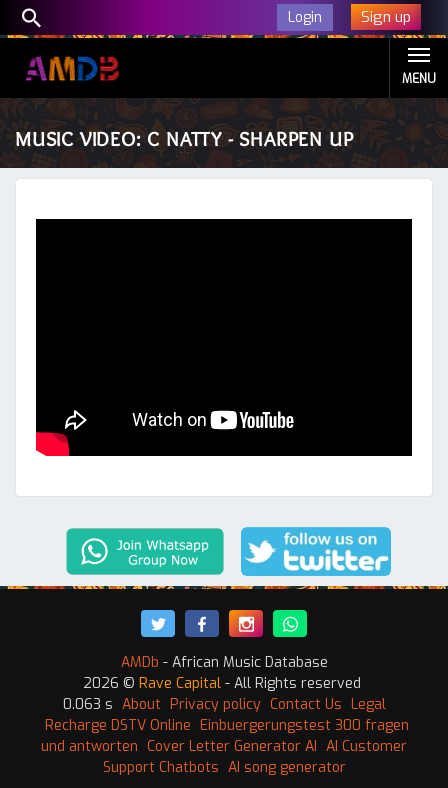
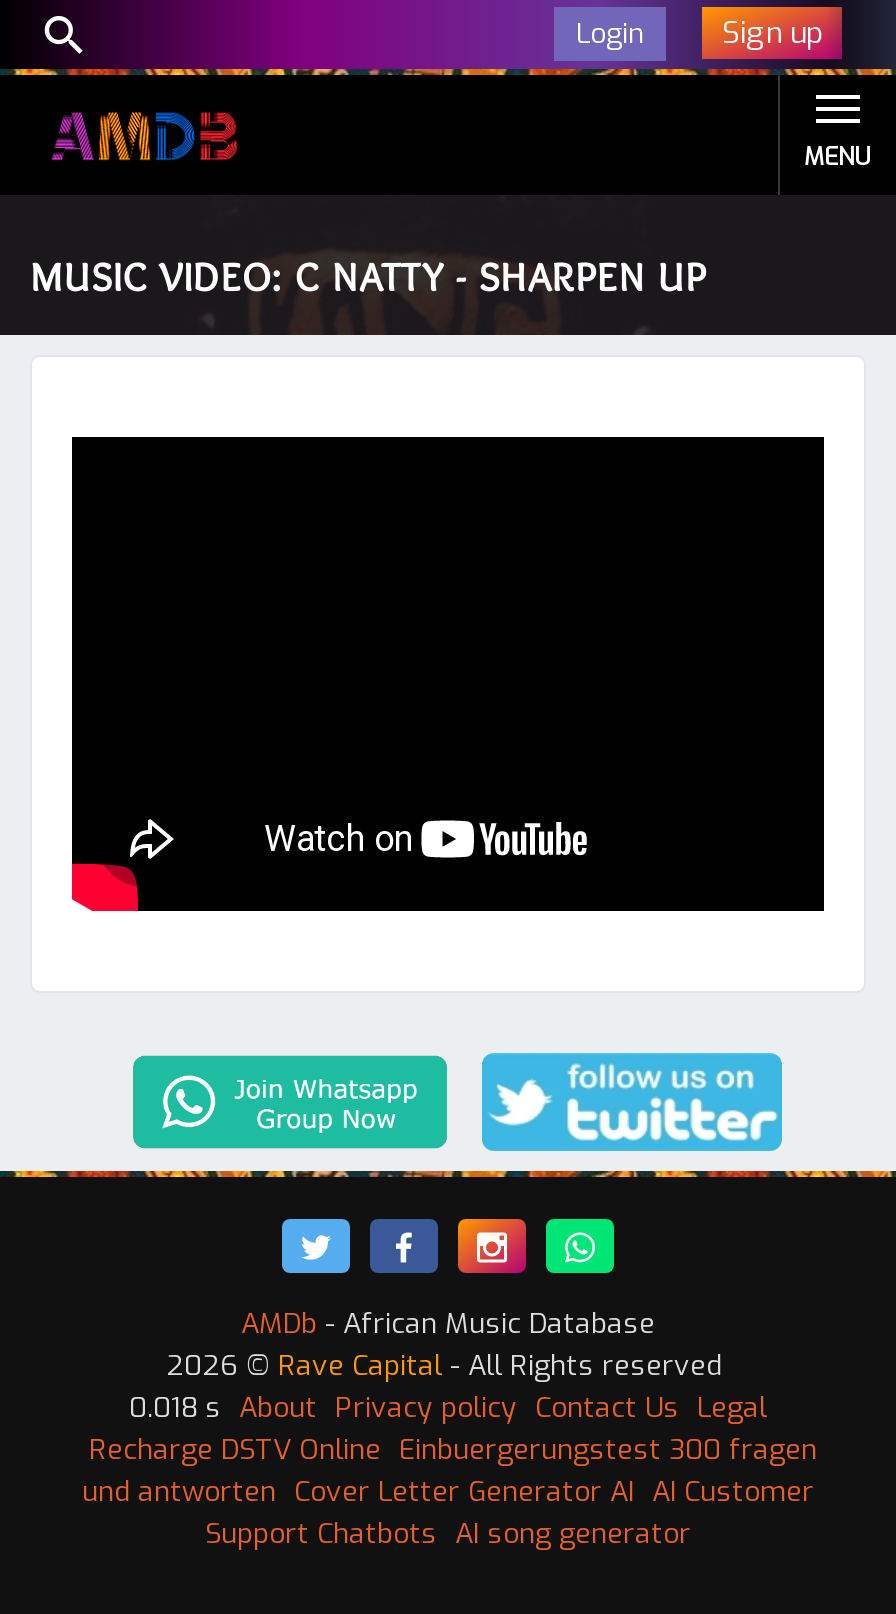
- 0.063 s About Privacy policy Contact Us Legal
+ 0.018 s About Privacy policy Contact Us Legal
